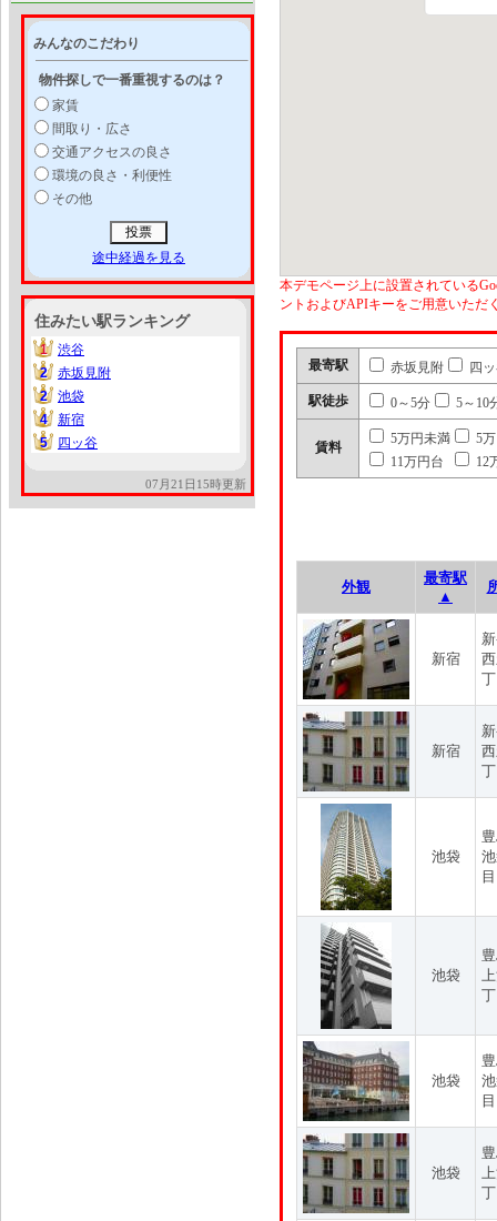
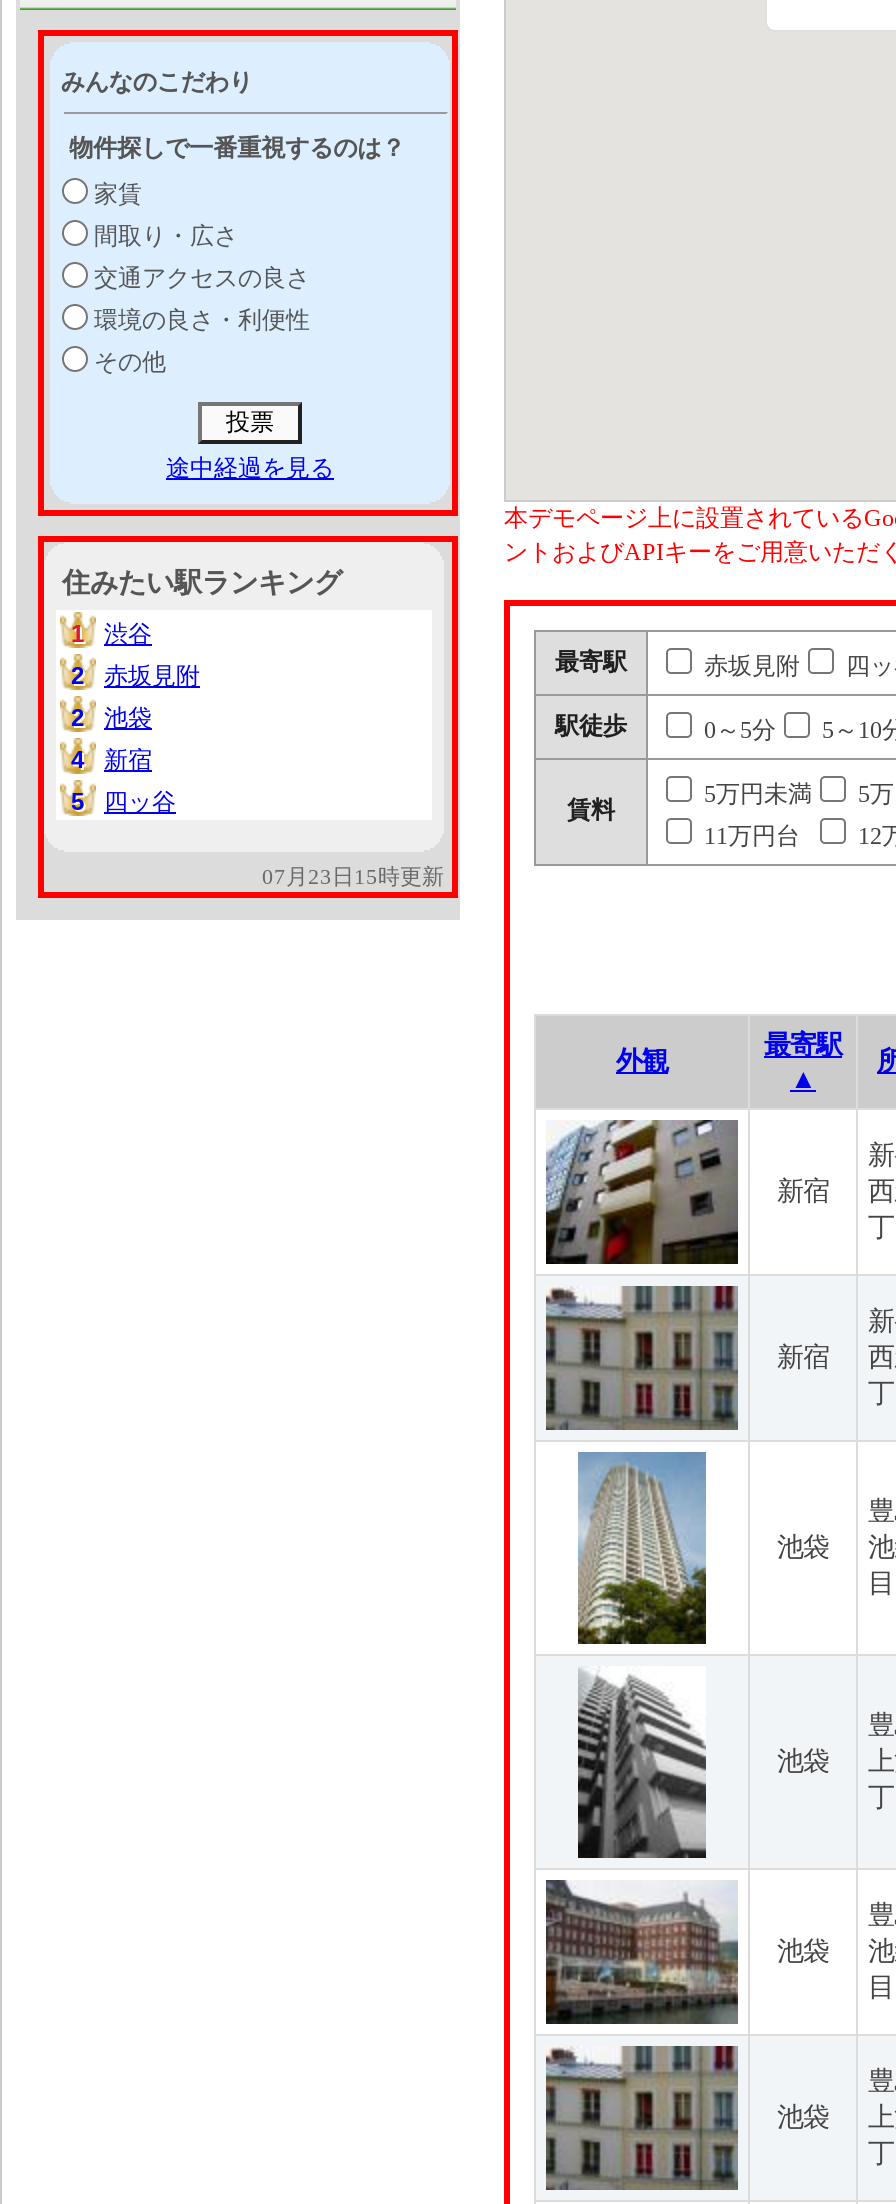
- 07月21日15時更新
+ 07月23日15時更新
